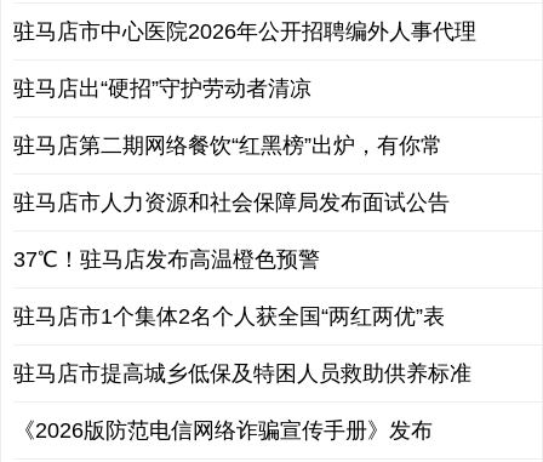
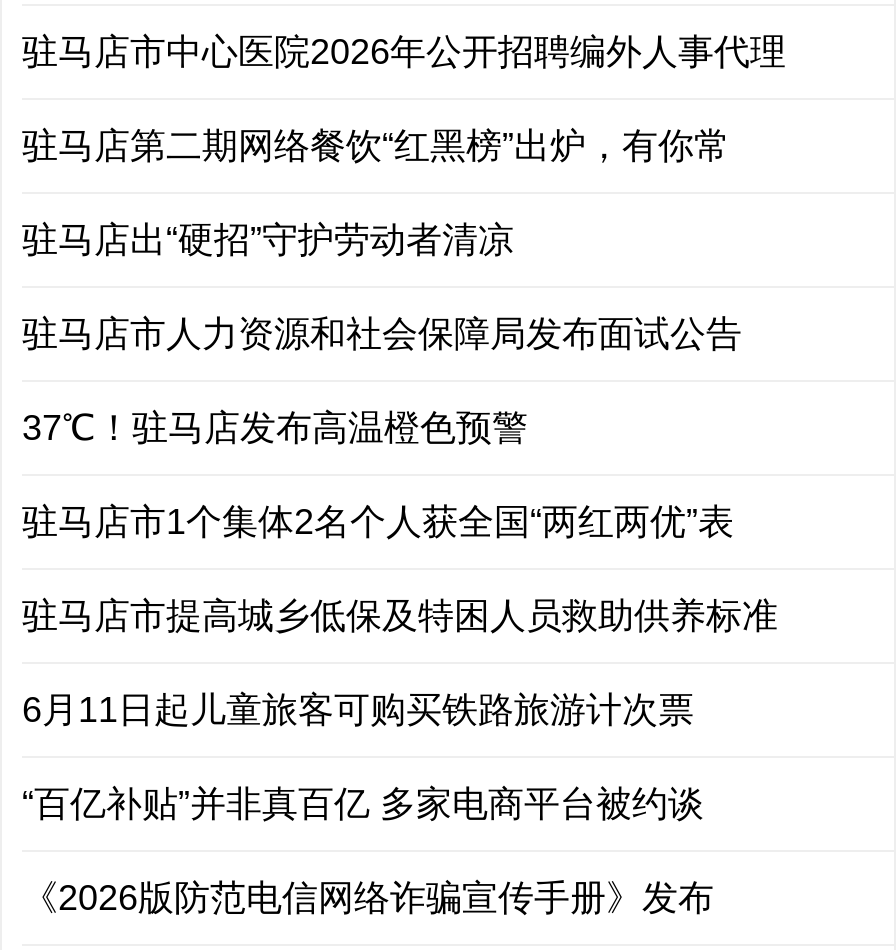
moved up: 驻马店第二期网络餐饮“红黑榜”出炉，有你常

+ 6月11日起儿童旅客可购买铁路旅游计次票
+ “百亿补贴”并非真百亿 多家电商平台被约谈
